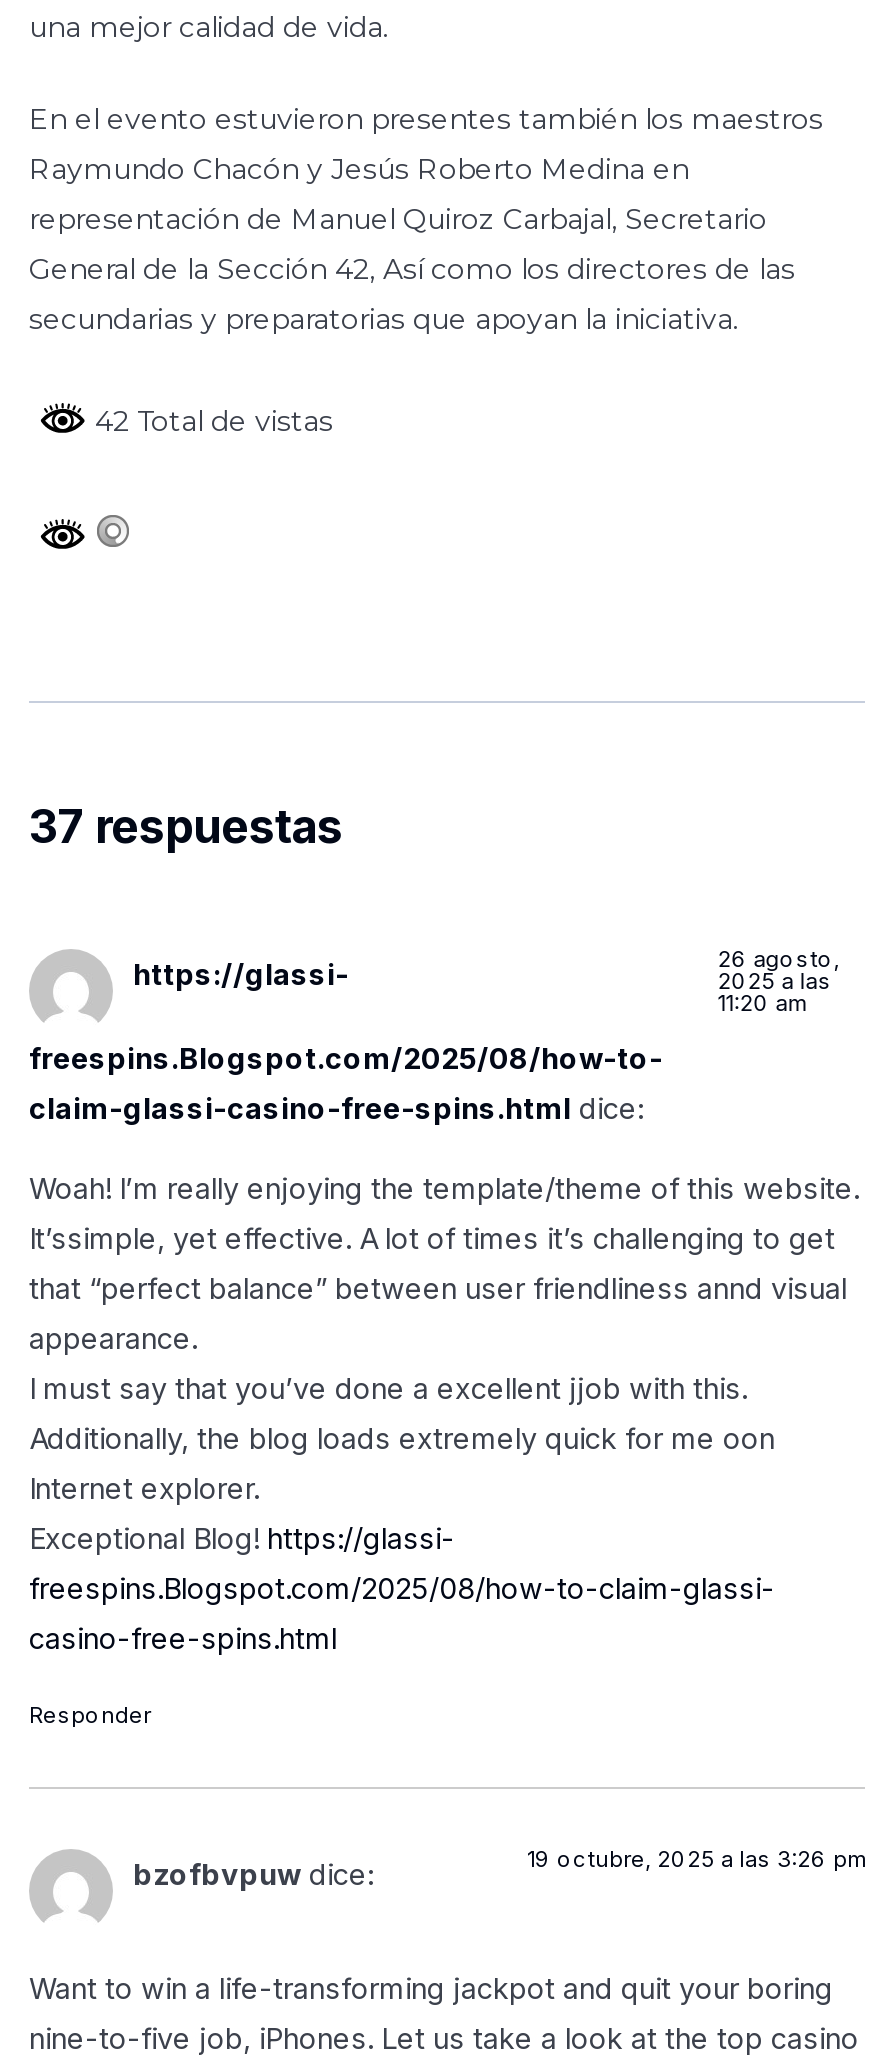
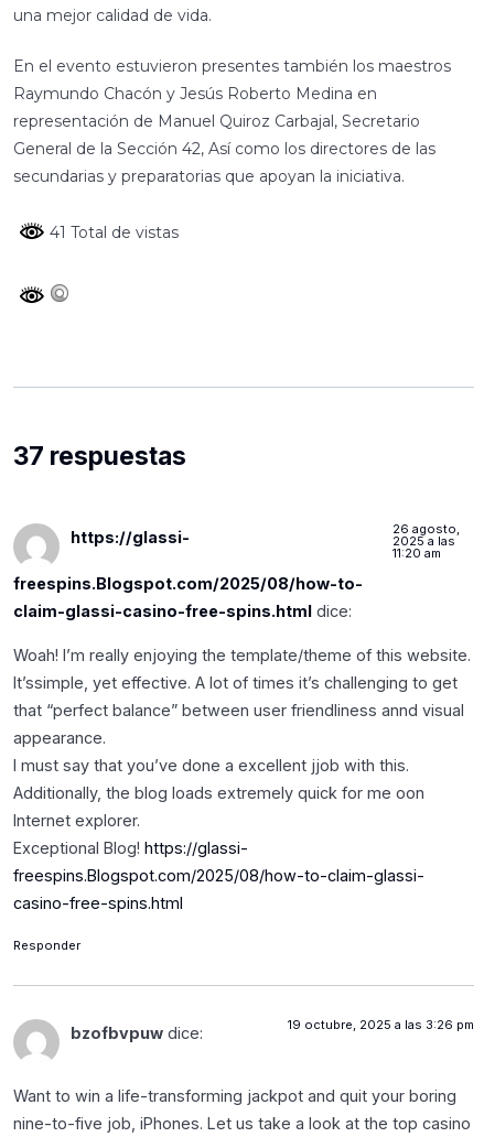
- 42 Total de vistas
+ 41 Total de vistas
